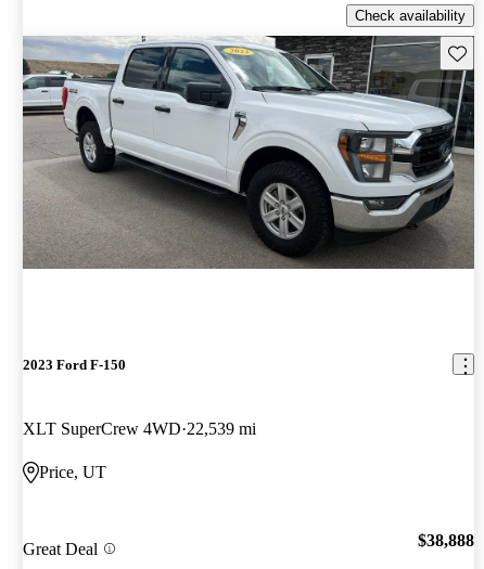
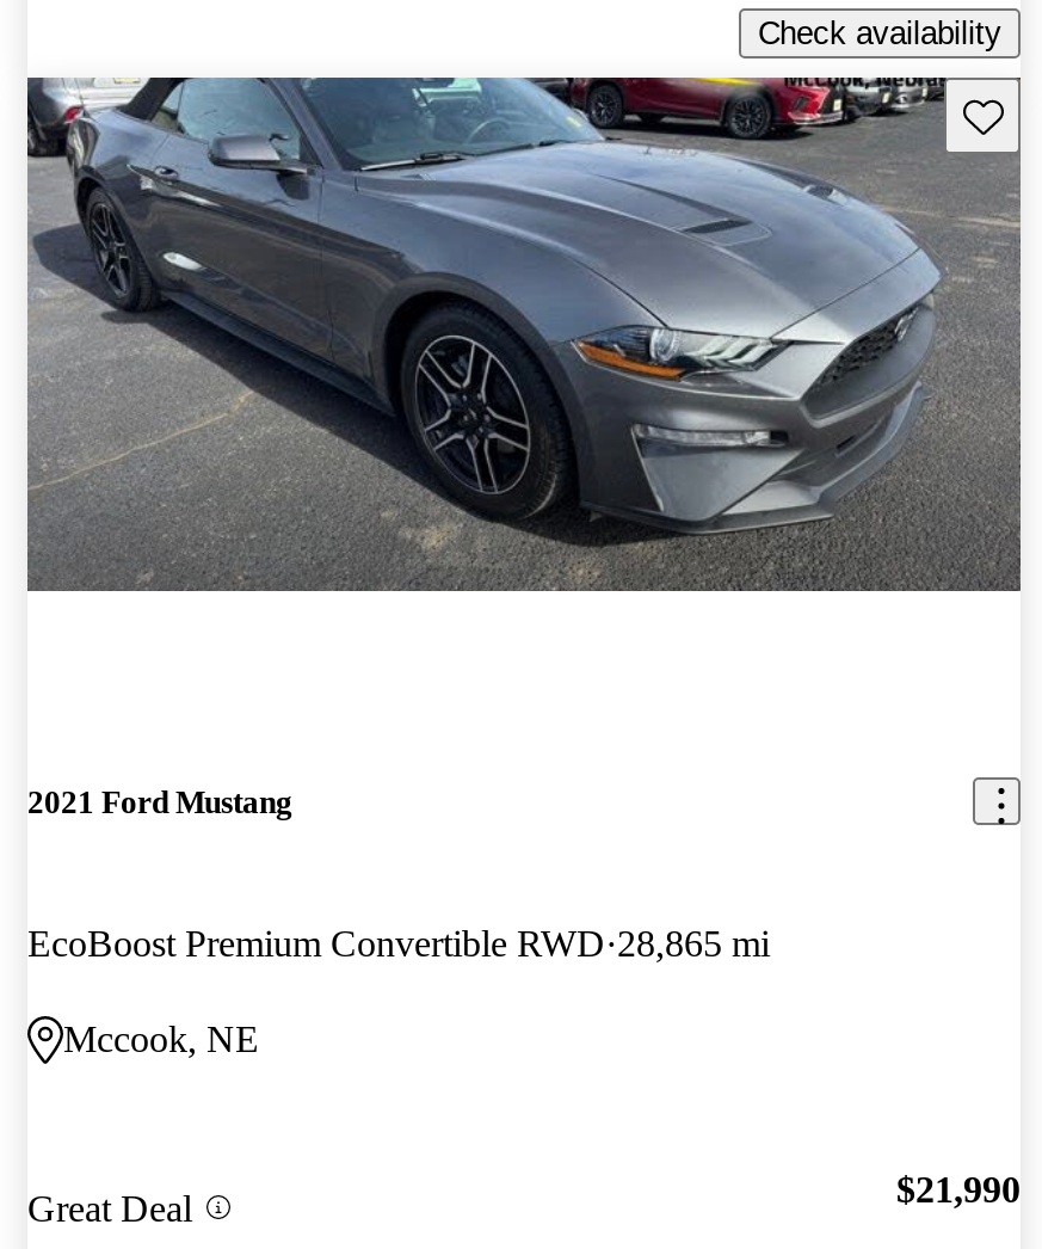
- [image]
+ [image]

- 2023 Ford F-150
+ 2021 Ford Mustang

- XLT SuperCrew 4WD 22,539 mi
+ EcoBoost Premium Convertible RWD 28,865 mi

- Price, UT
+ Mccook, NE

- $38,888
+ $21,990
